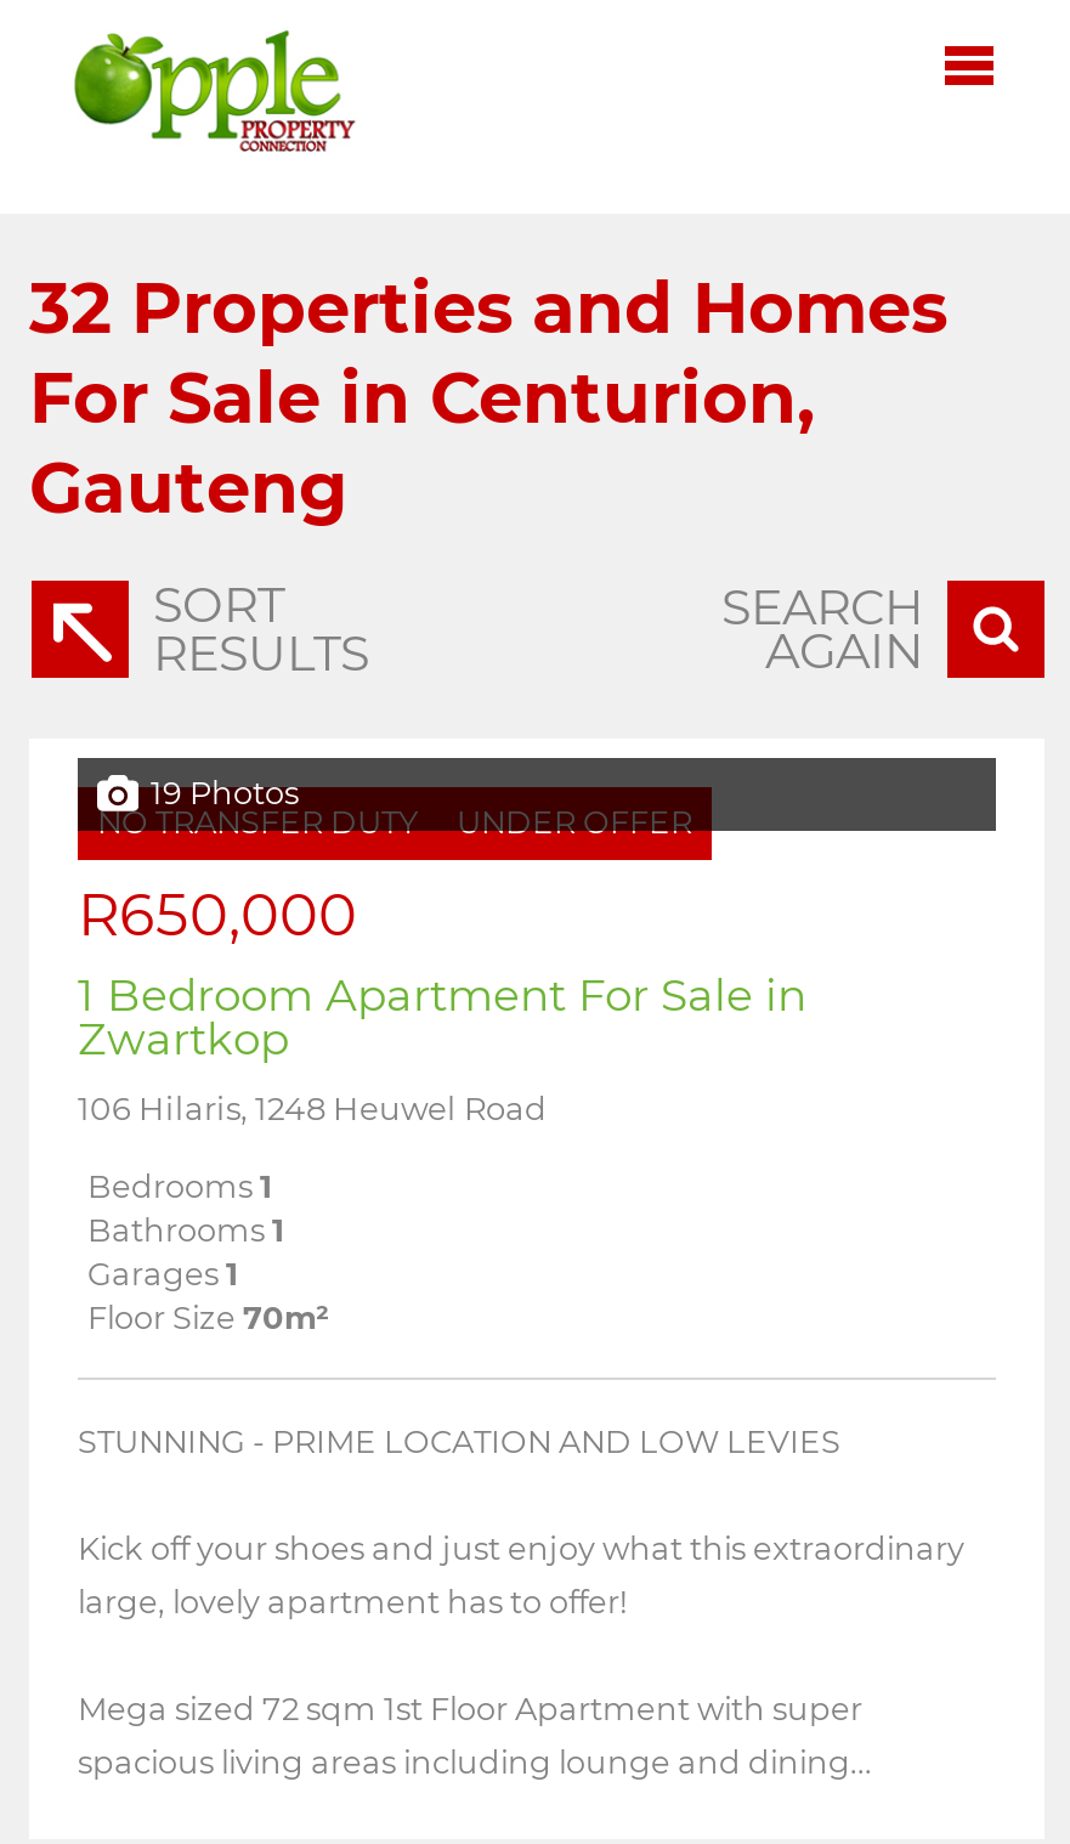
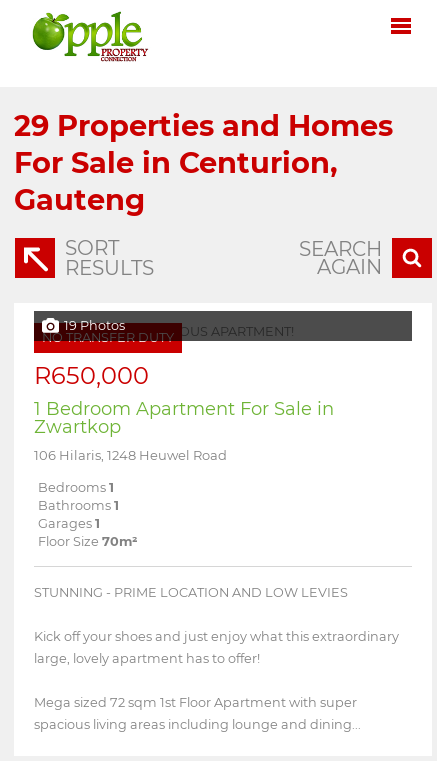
- 32 Properties and Homes
+ 29 Properties and Homes

- UNDER OFFER
